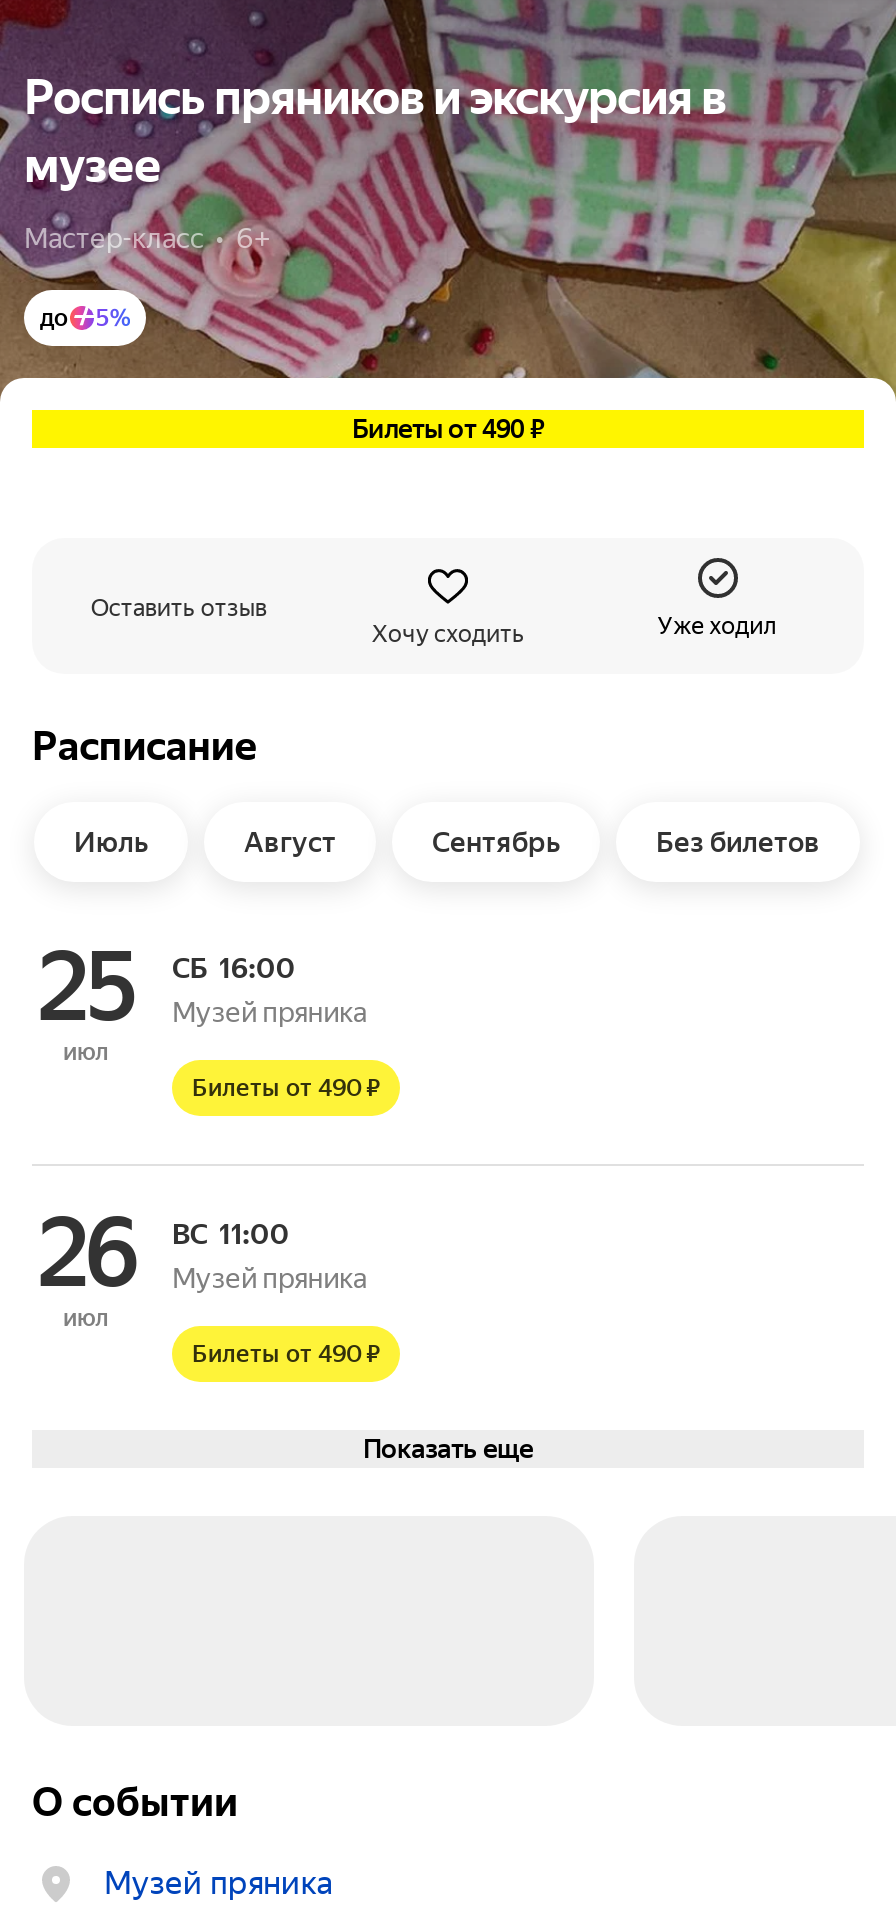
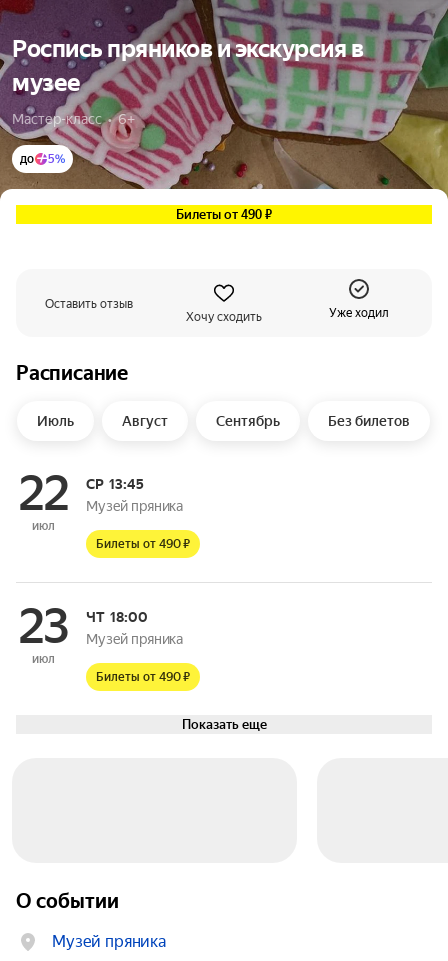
- 25
+ 22

- СБ 16:00
+ СР 13:45

- 26
+ 23

- ВС 11:00
+ ЧТ 18:00
